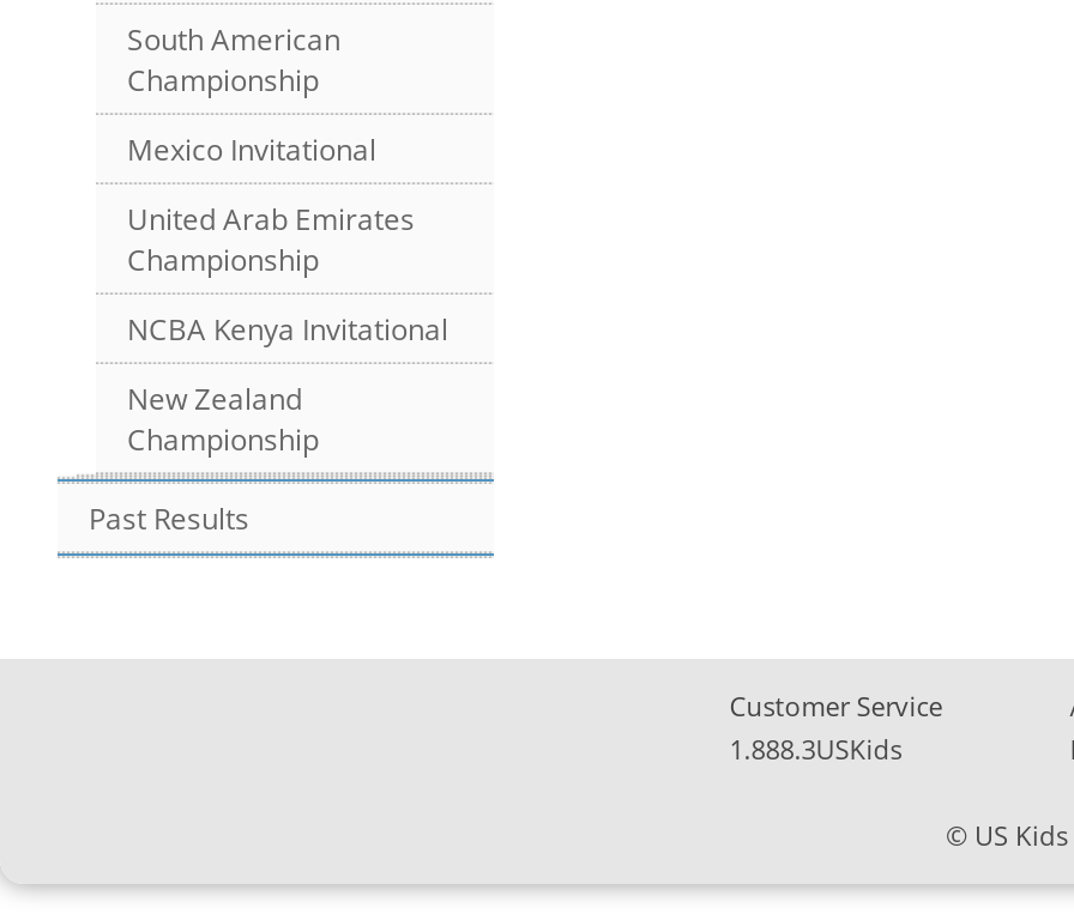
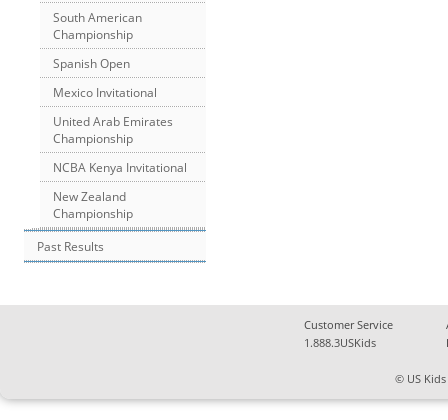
+ Spanish Open
